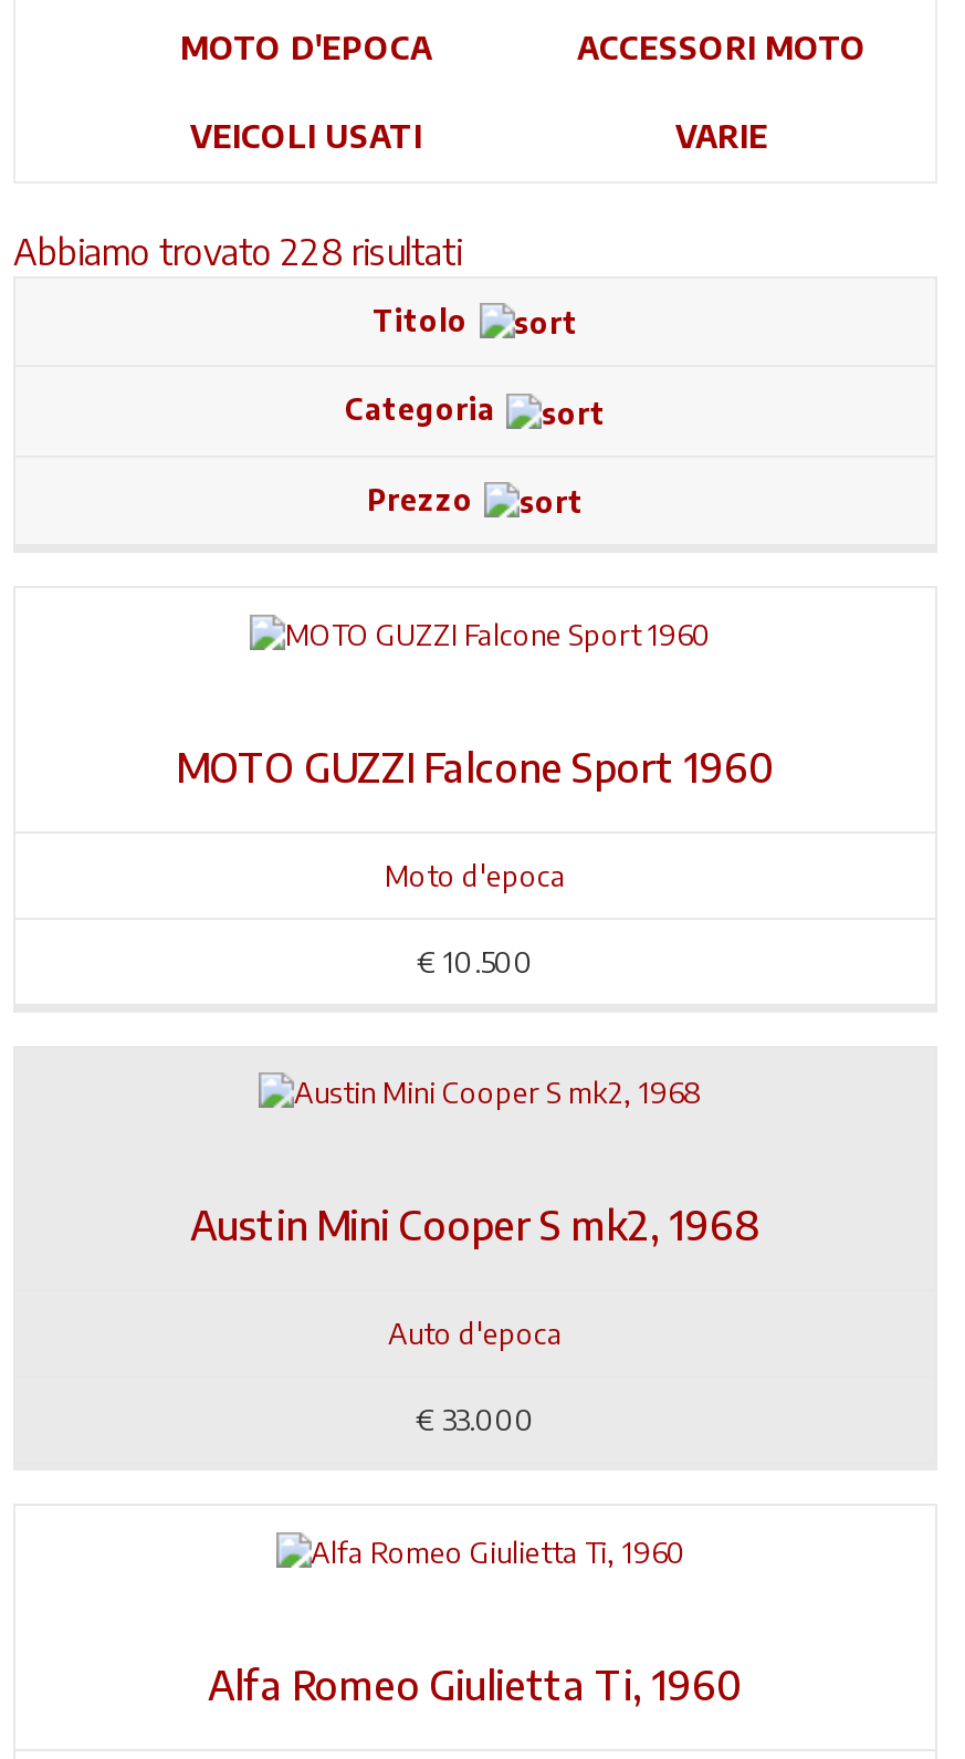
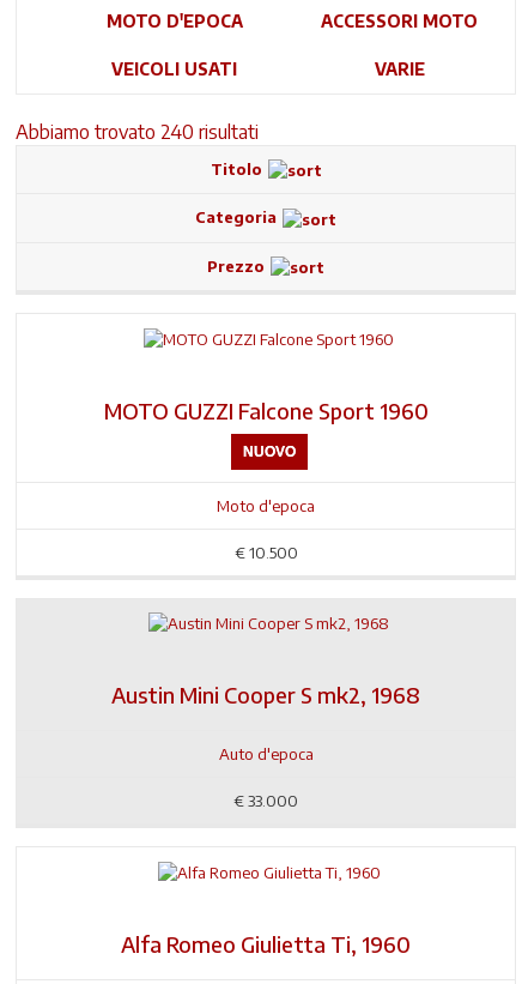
- Abbiamo trovato 228 risultati
+ Abbiamo trovato 240 risultati

+ NUOVO
